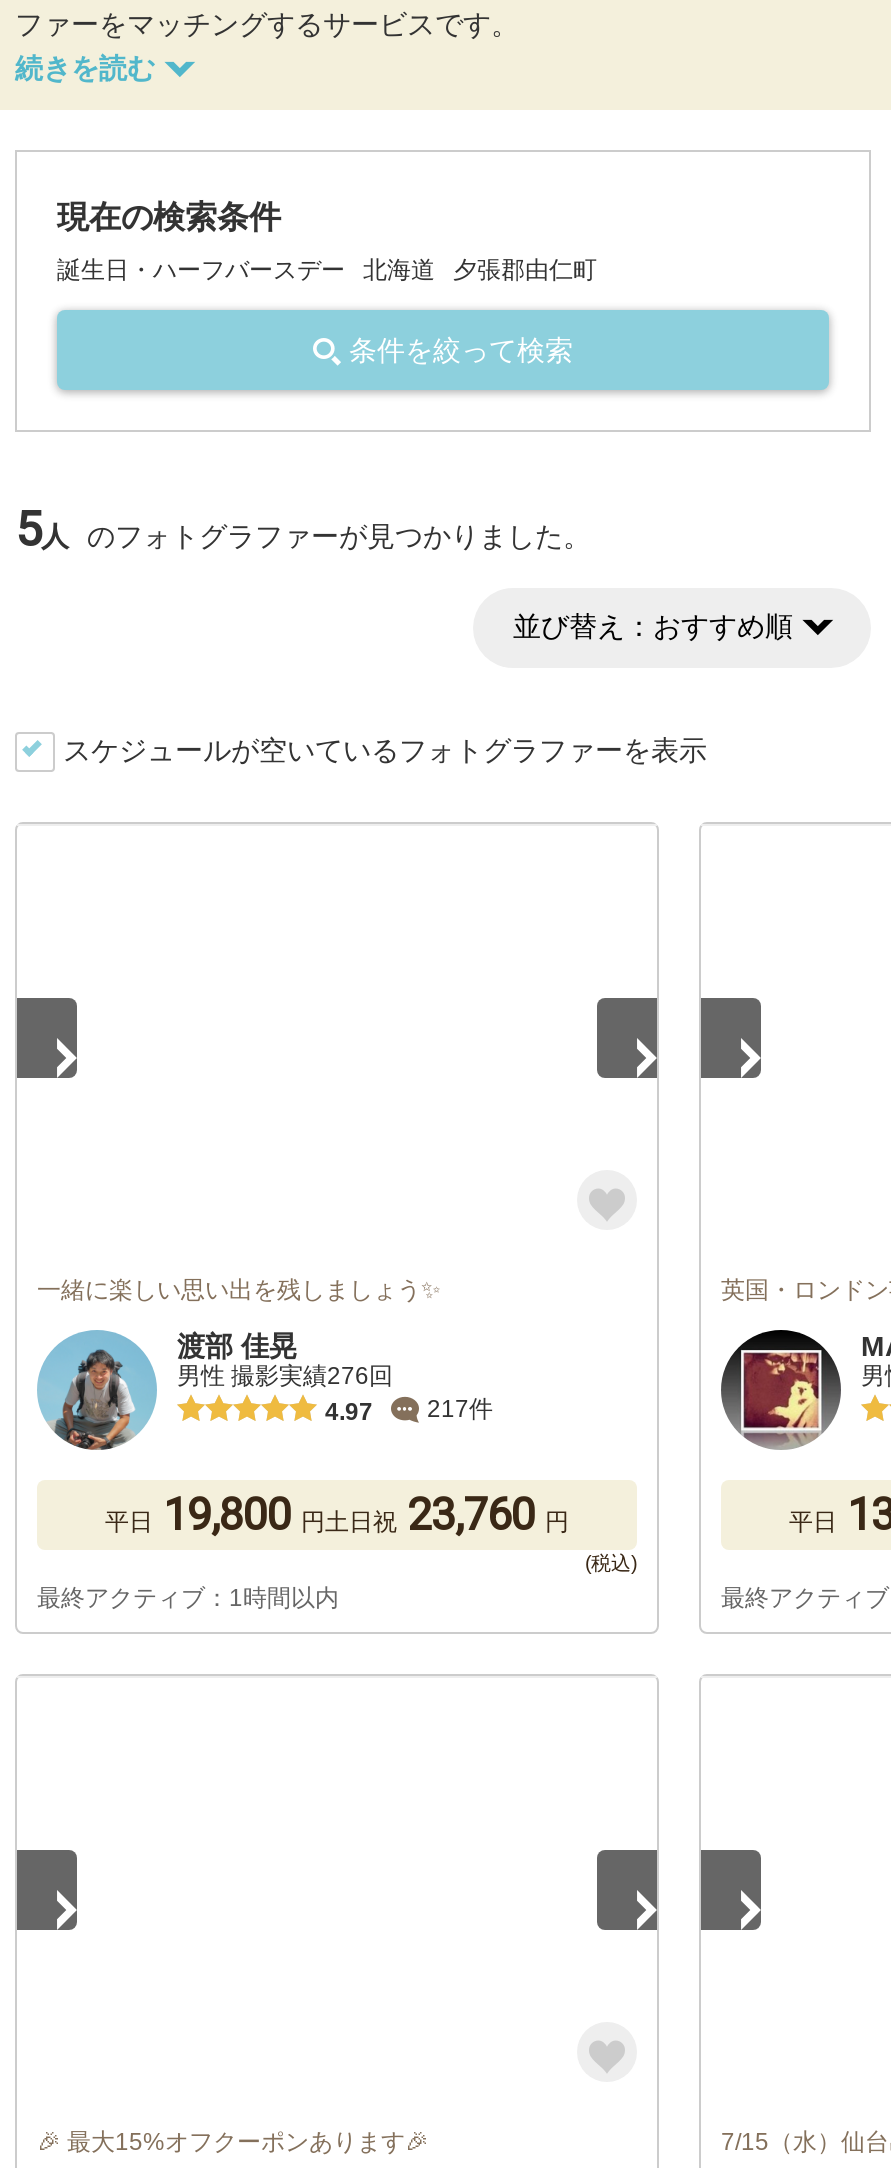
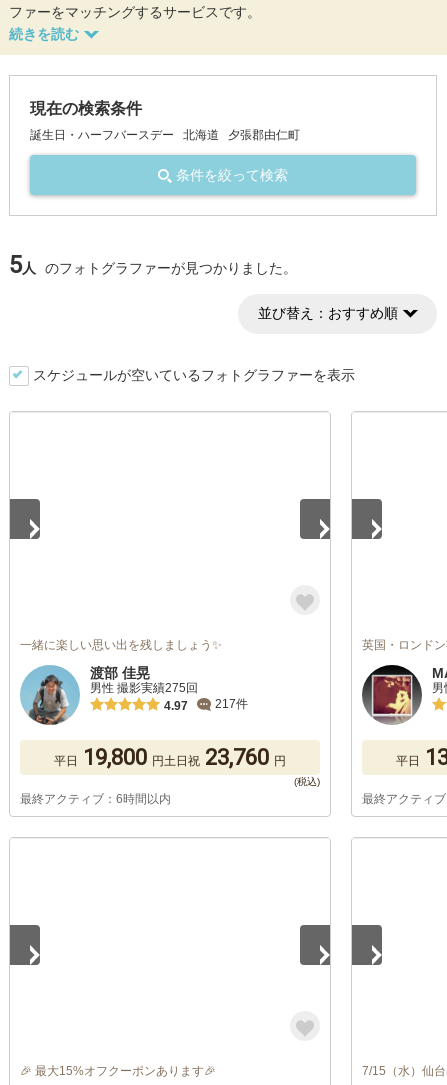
- 男性 撮影実績276回
+ 男性 撮影実績275回

- 最終アクティブ：1時間以内
+ 最終アクティブ：6時間以内
